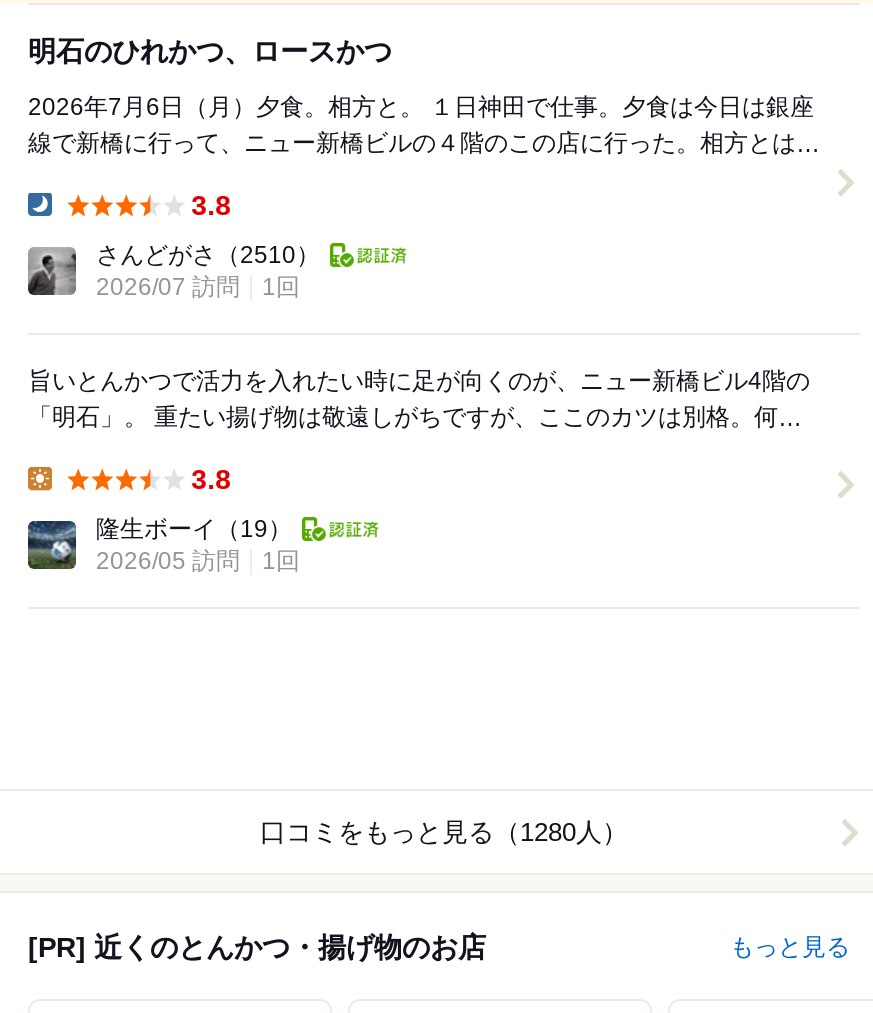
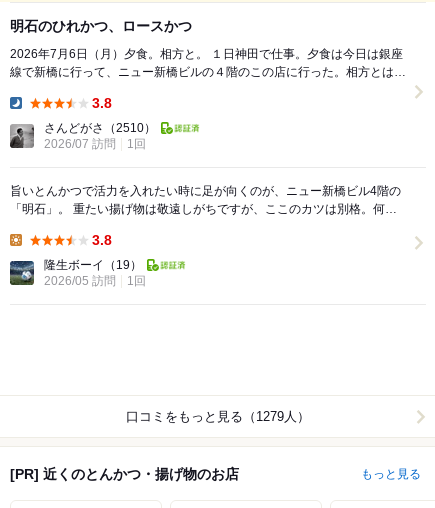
- 口コミをもっと見る（1280人）
+ 口コミをもっと見る（1279人）
